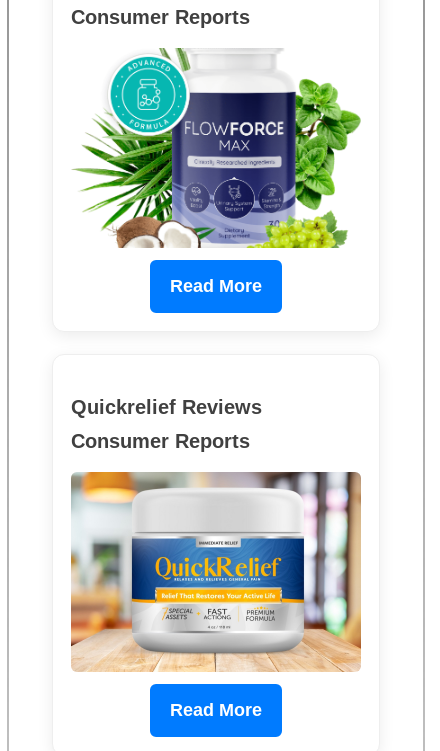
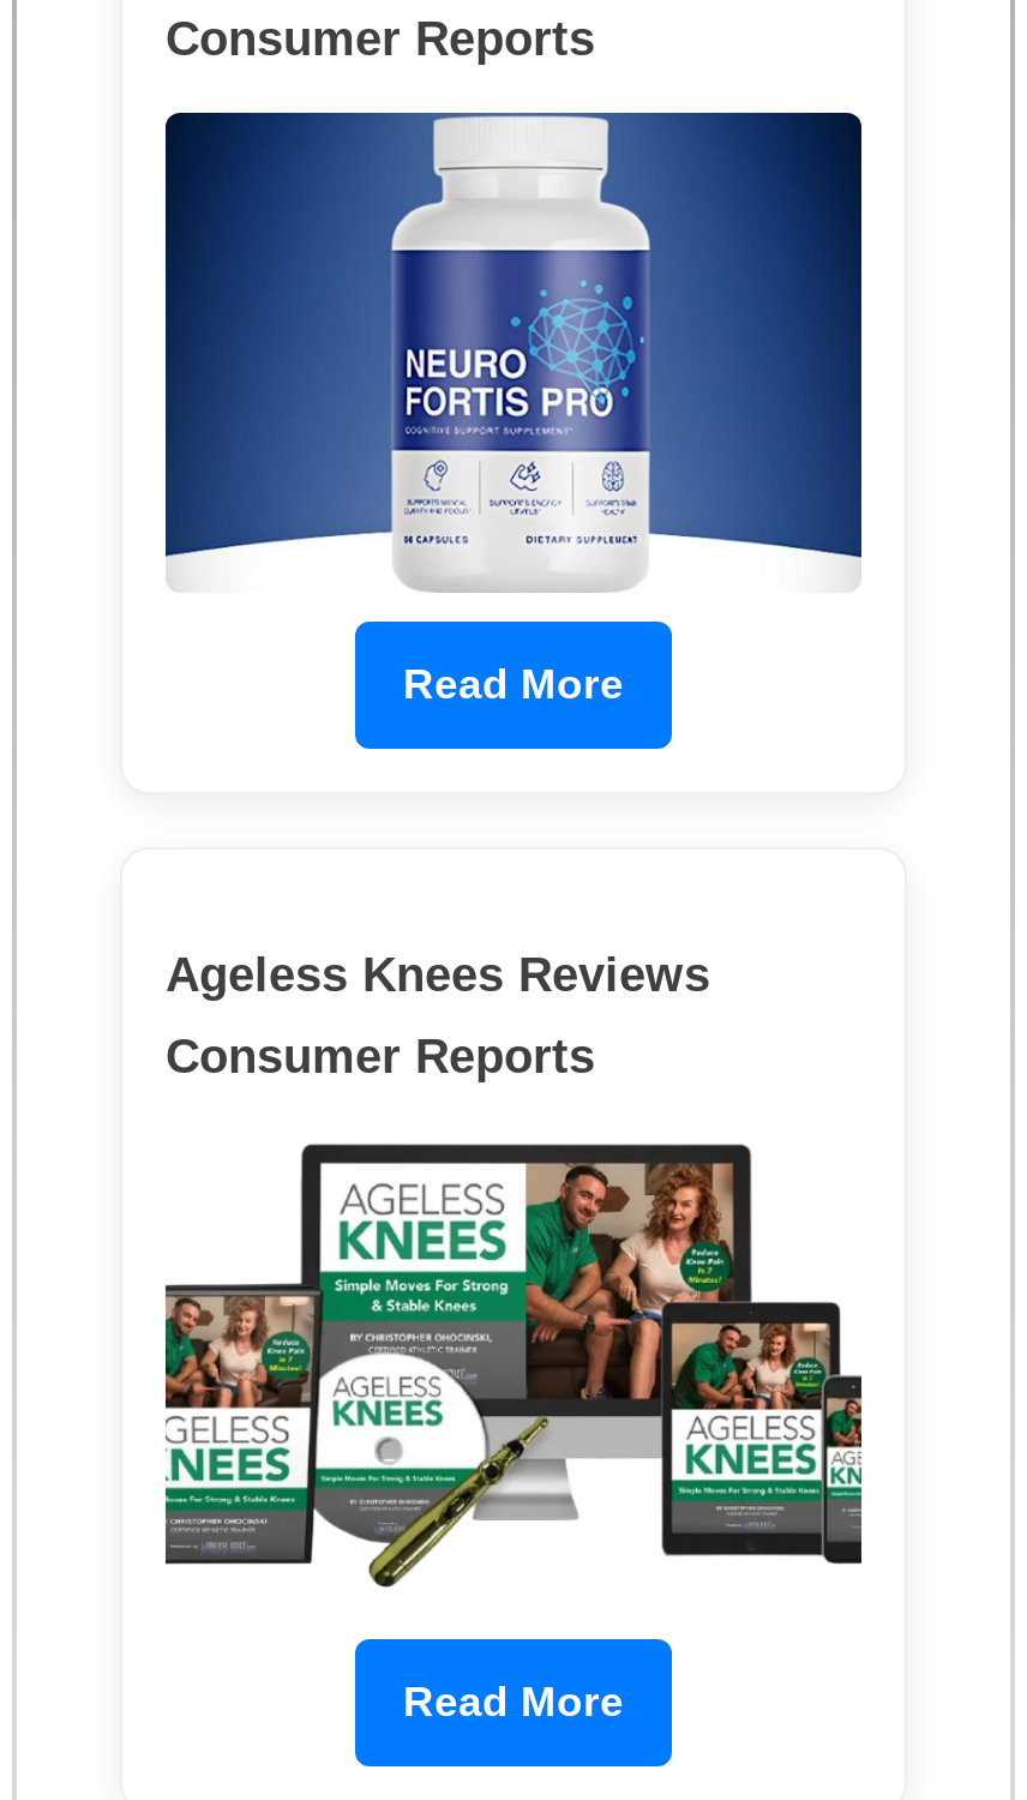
- [image]
+ [image]

- Quickrelief Reviews
+ Ageless Knees Reviews

- [image]
+ [image]
